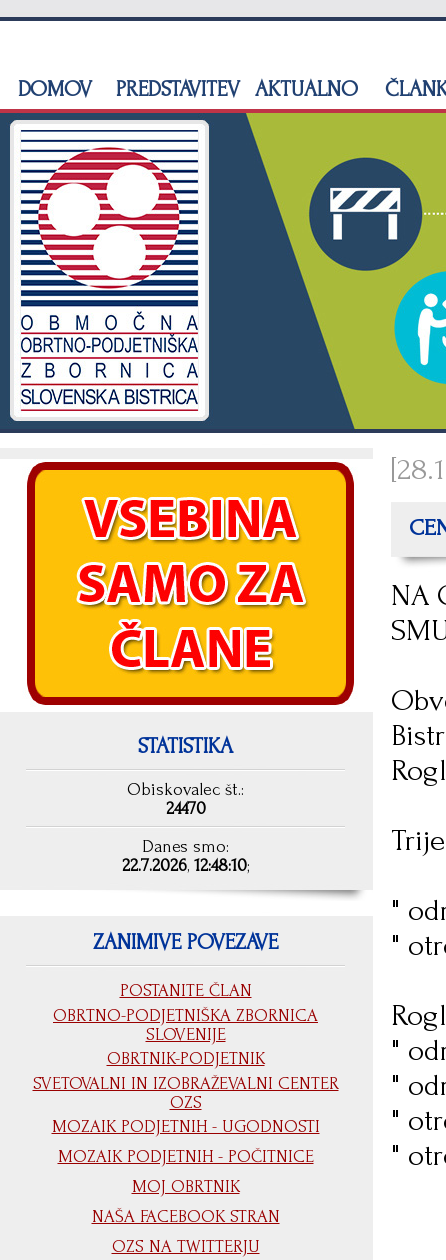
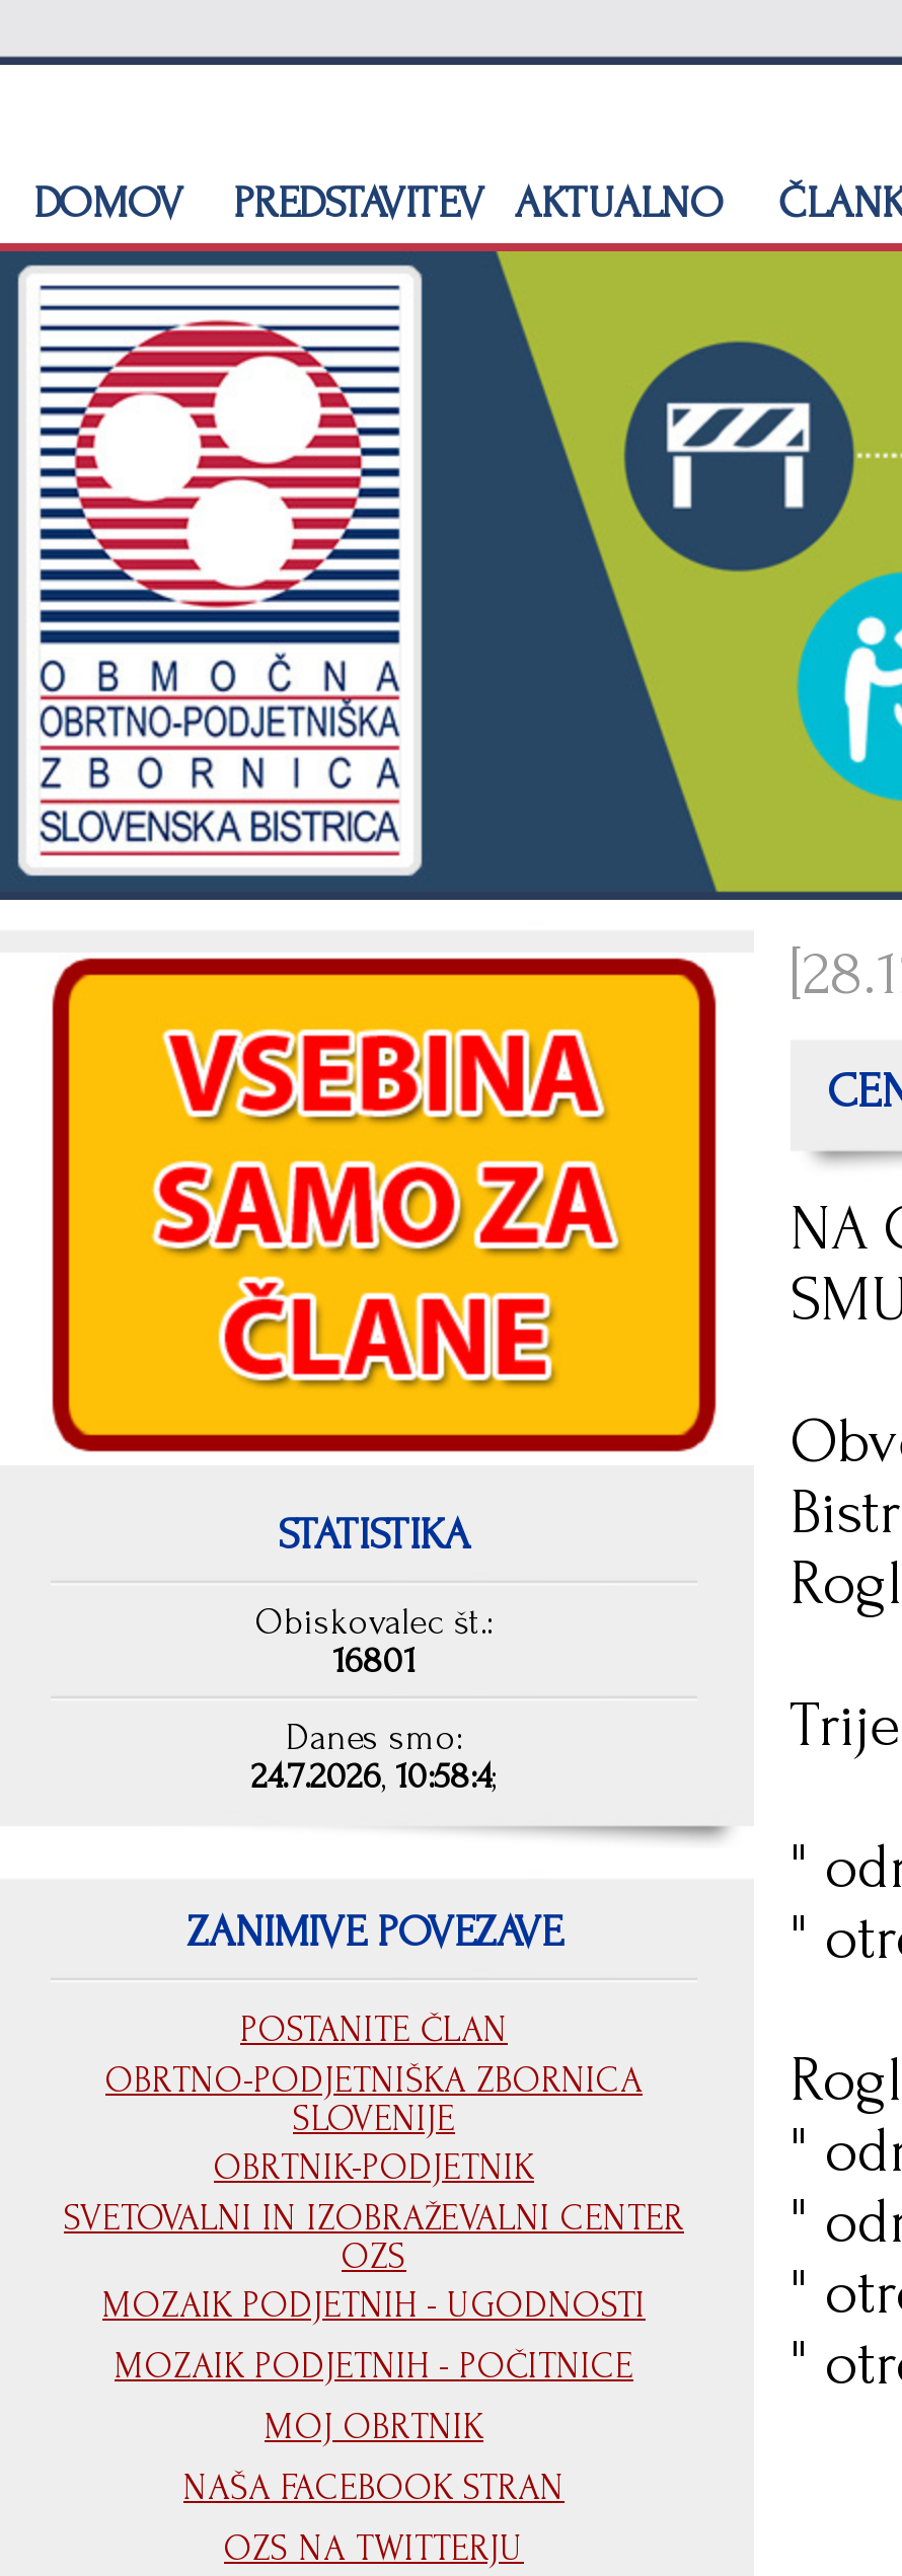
- 24470
+ 16801

- 22.7.2026, 12:48:10;
+ 24.7.2026, 10:58:4;
